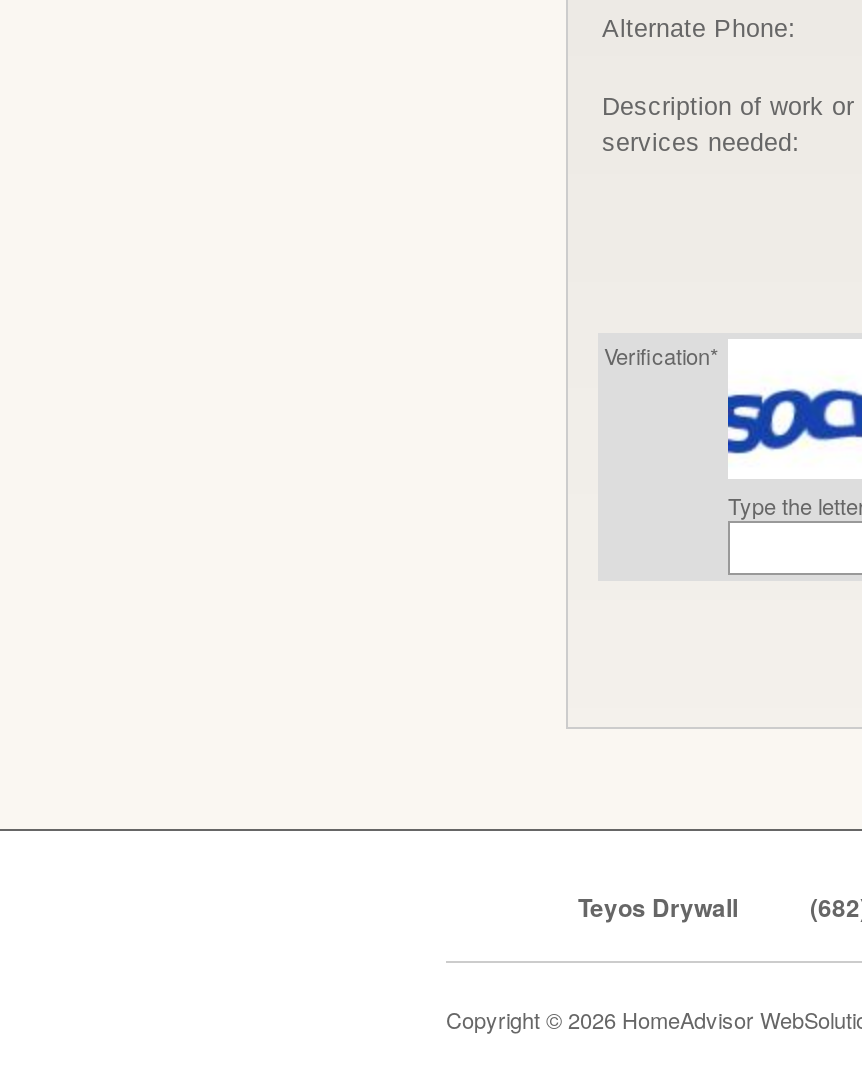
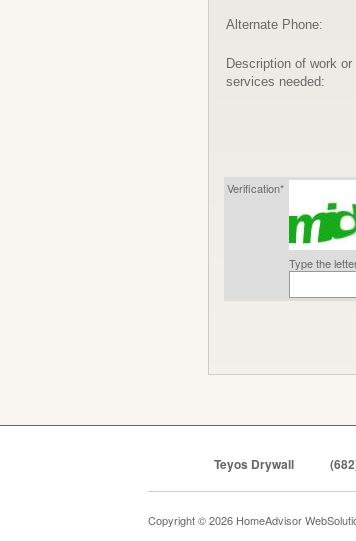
- [image]
+ [image]
